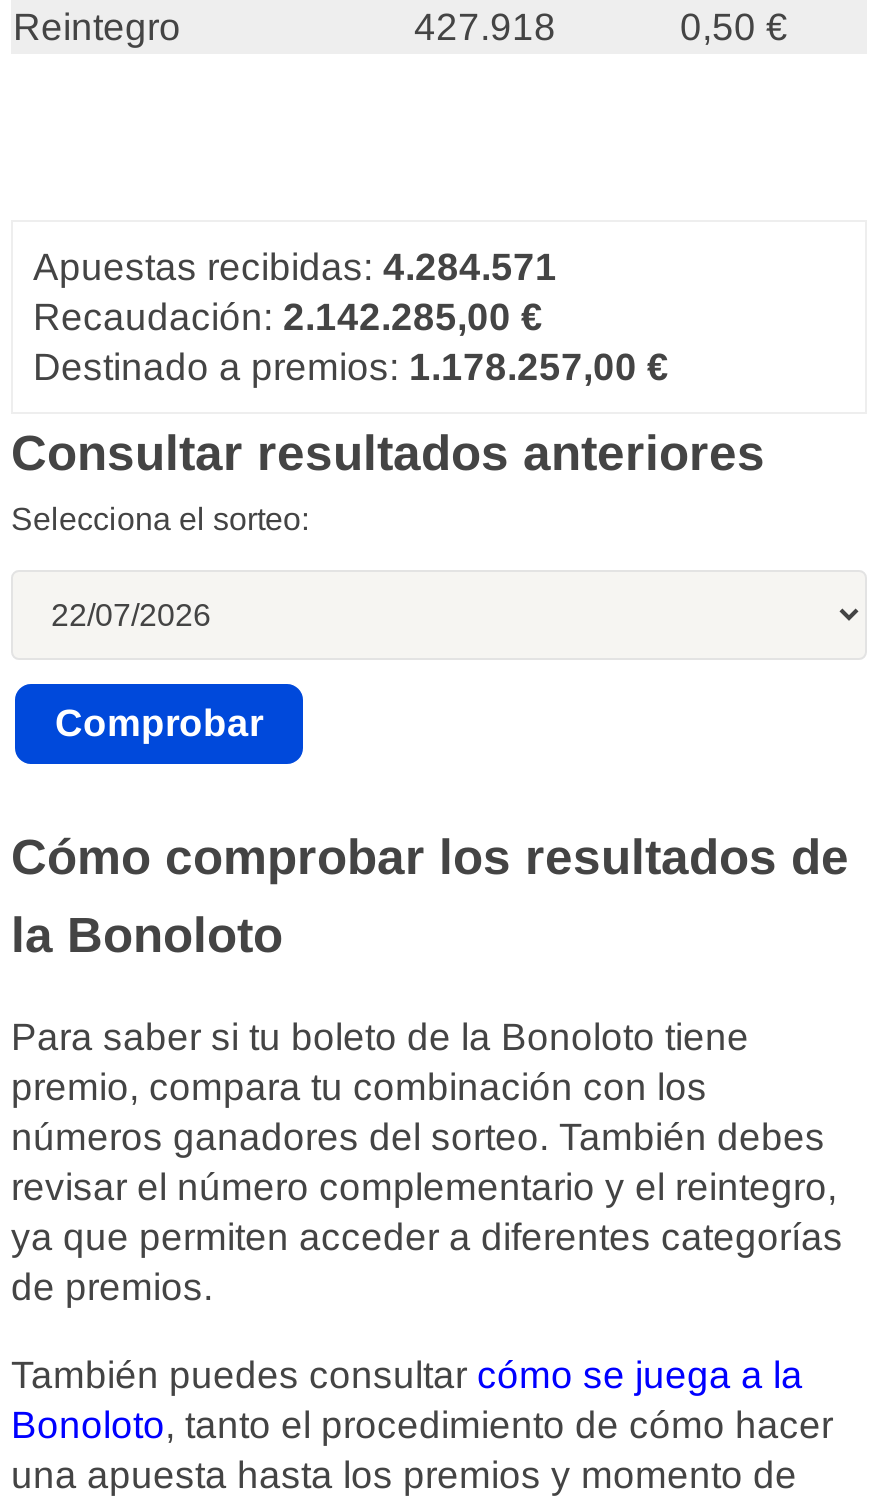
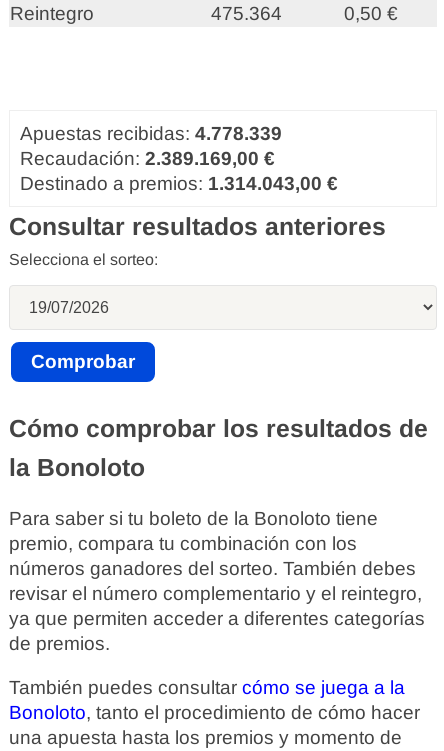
- 427.918
+ 475.364

- Apuestas recibidas: 4.284.571
+ Apuestas recibidas: 4.778.339

- Recaudación: 2.142.285,00 €
+ Recaudación: 2.389.169,00 €

- Destinado a premios: 1.178.257,00 €
+ Destinado a premios: 1.314.043,00 €
